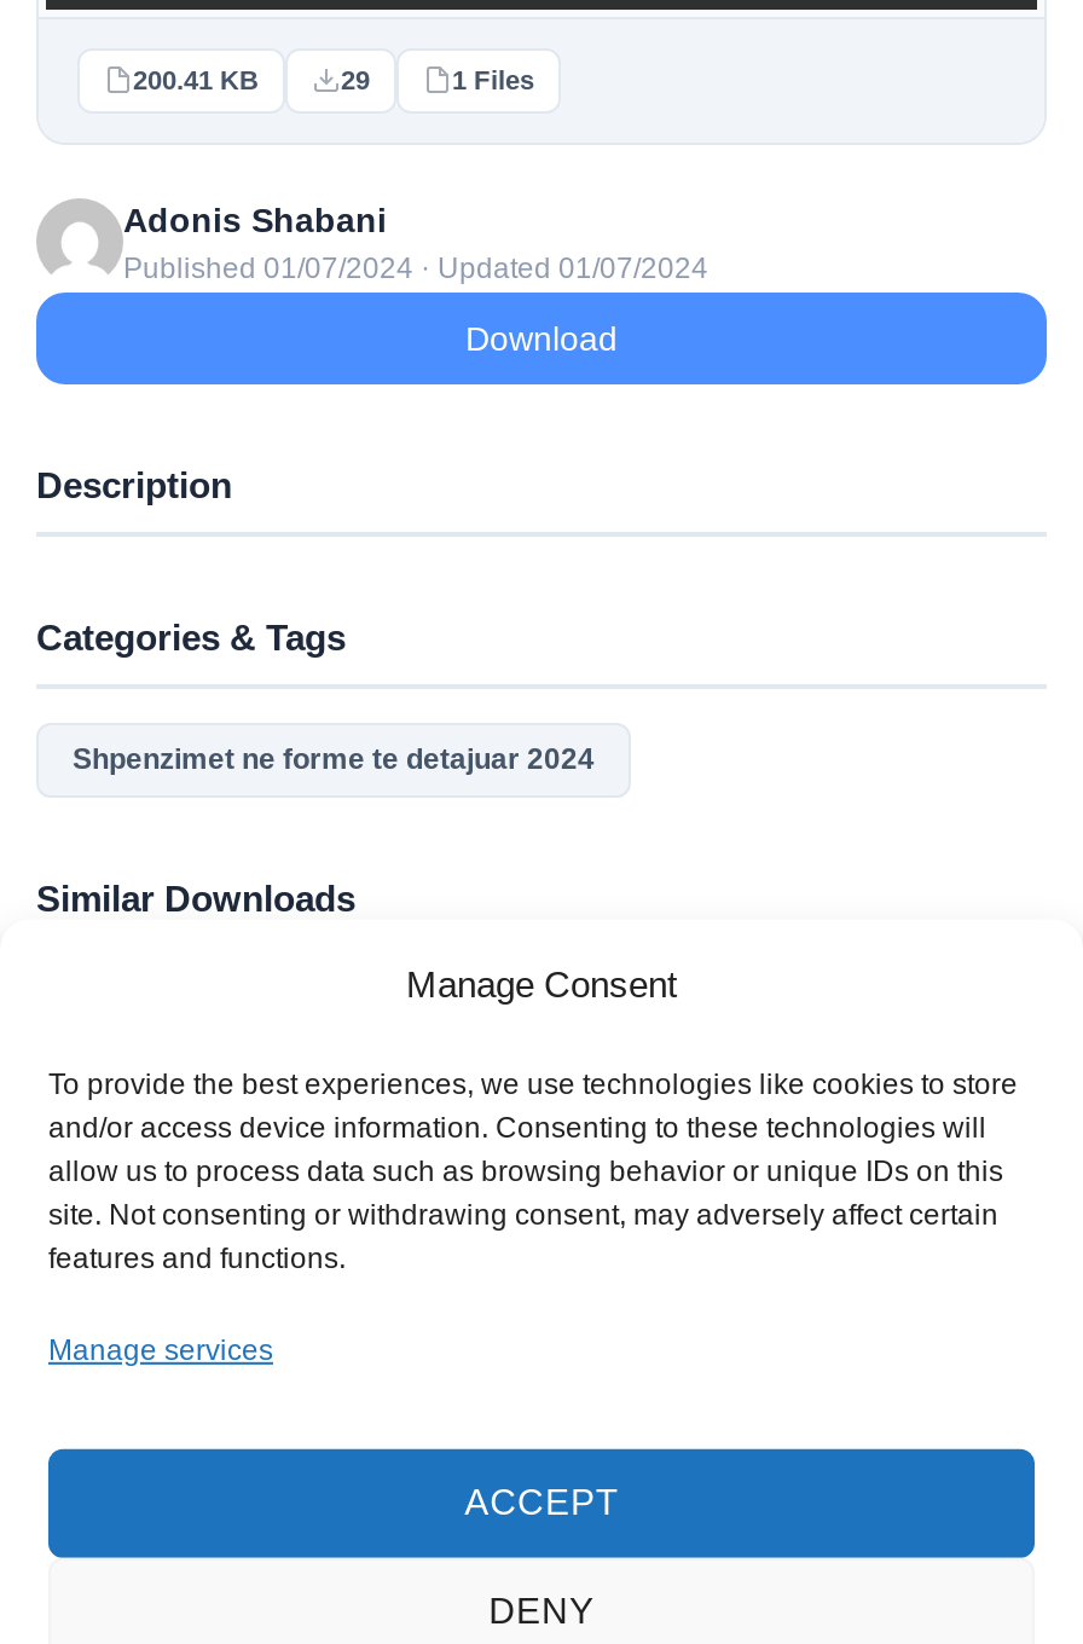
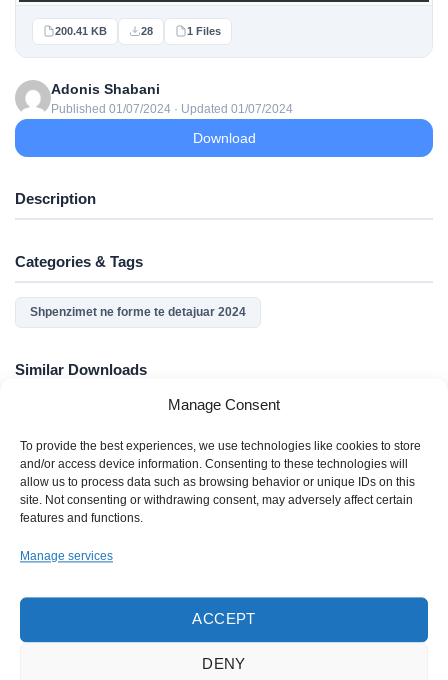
- 29
+ 28
